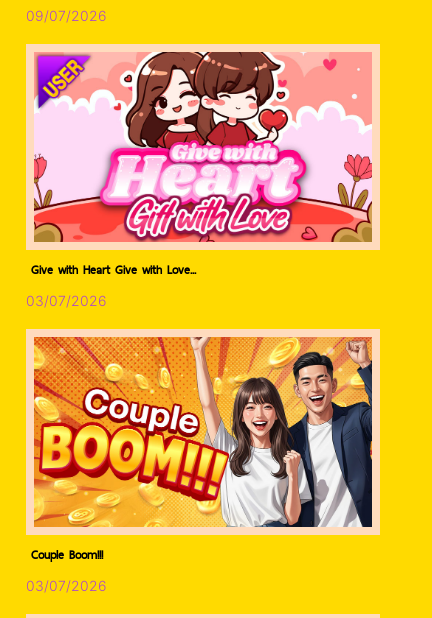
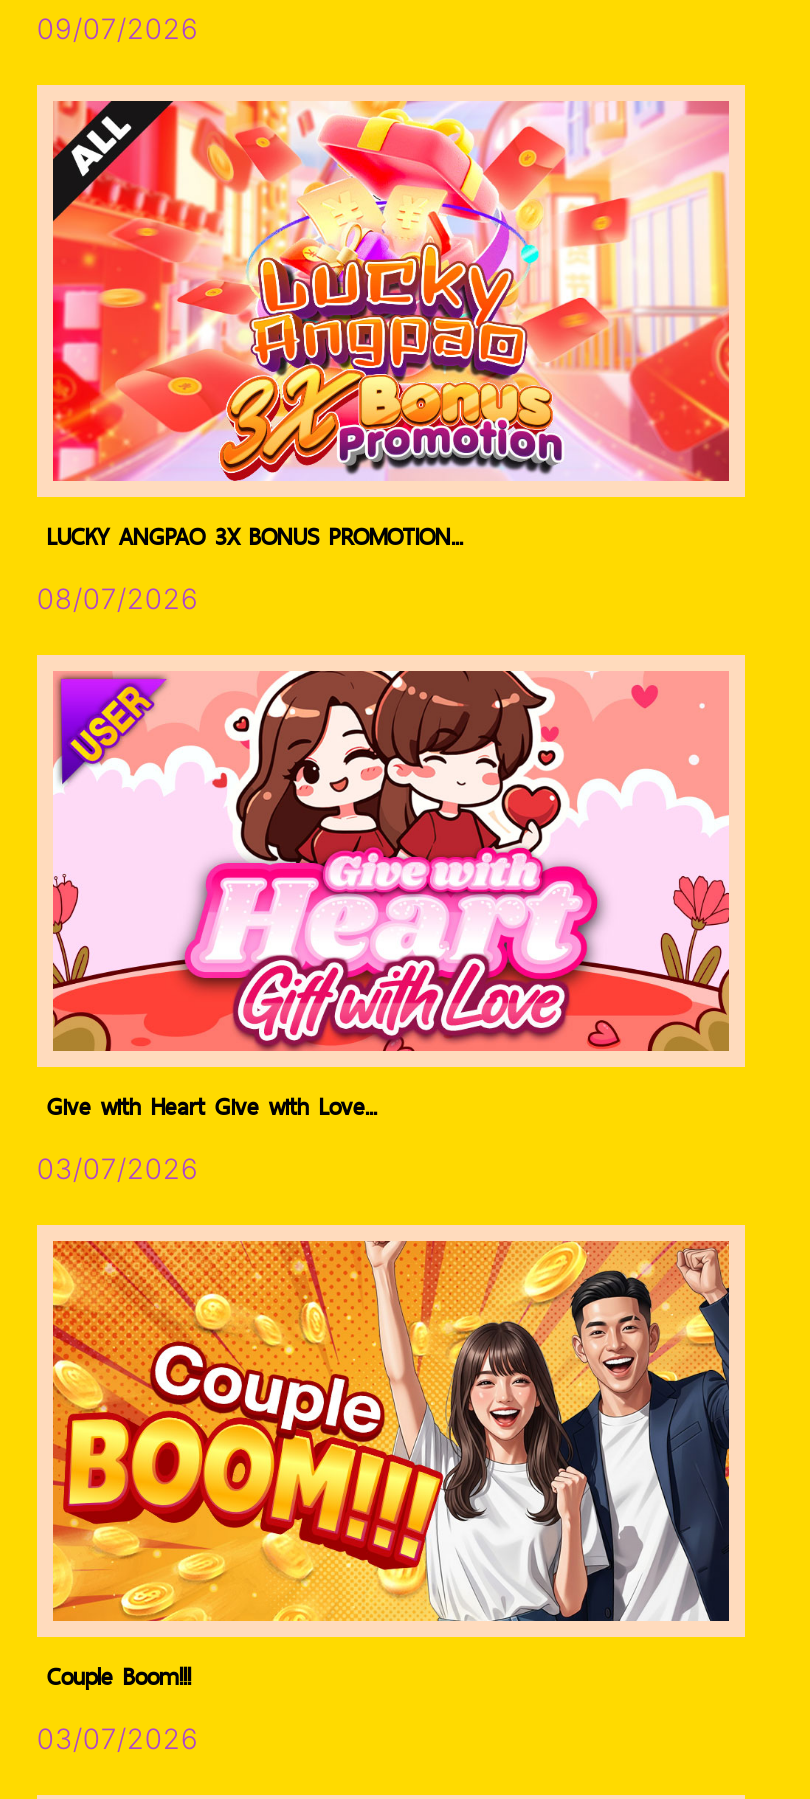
+ [image]
+ LUCKY ANGPAO 3X BONUS PROMOTION...
+ 08/07/2026
